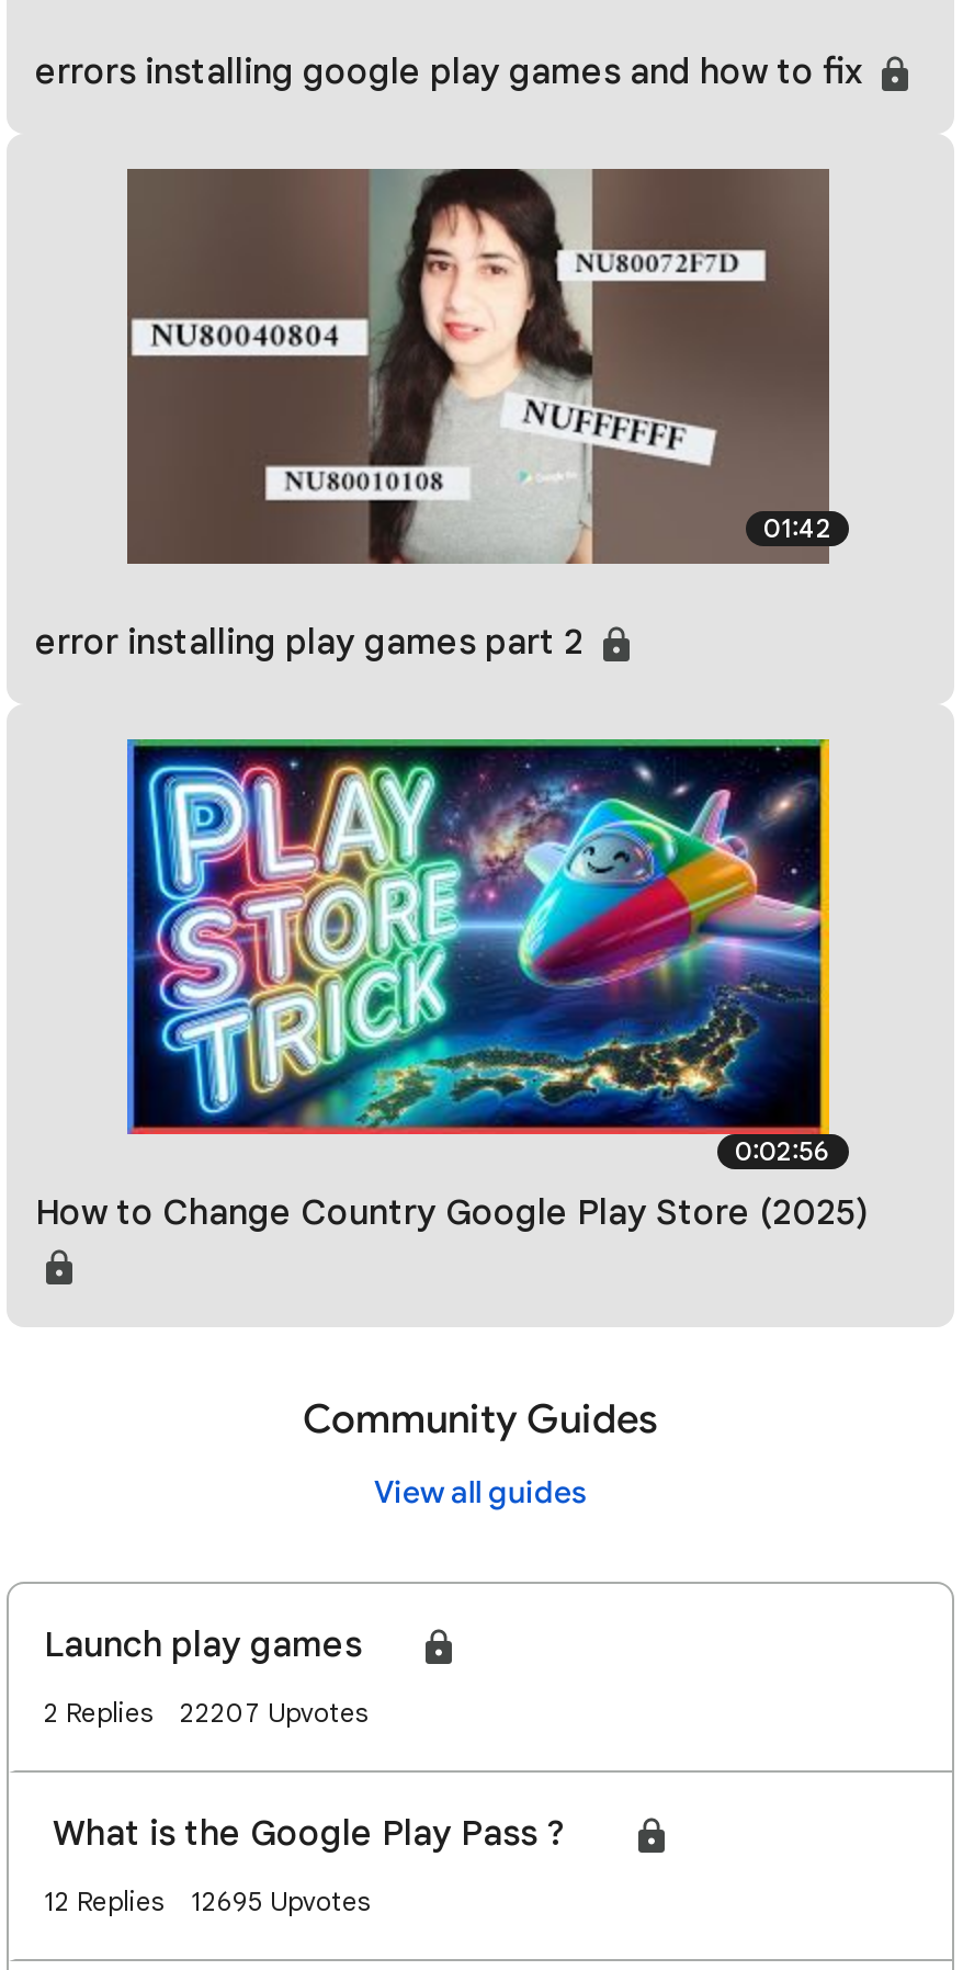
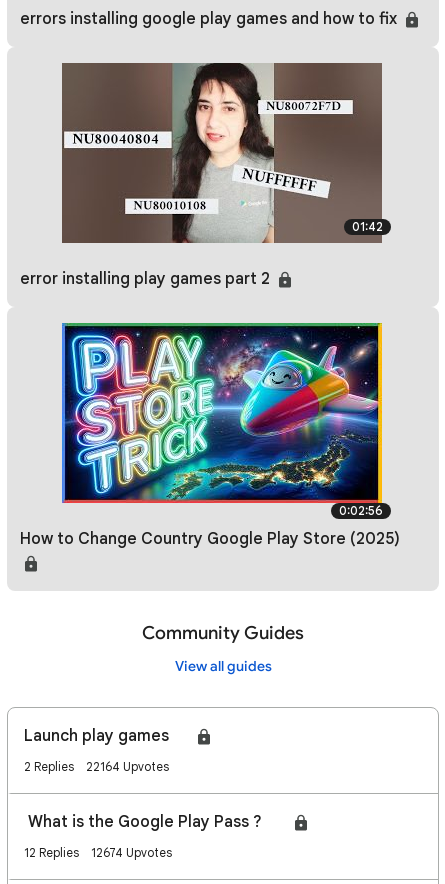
- 2 Replies 22207 Upvotes
+ 2 Replies 22164 Upvotes

- 12 Replies 12695 Upvotes
+ 12 Replies 12674 Upvotes
